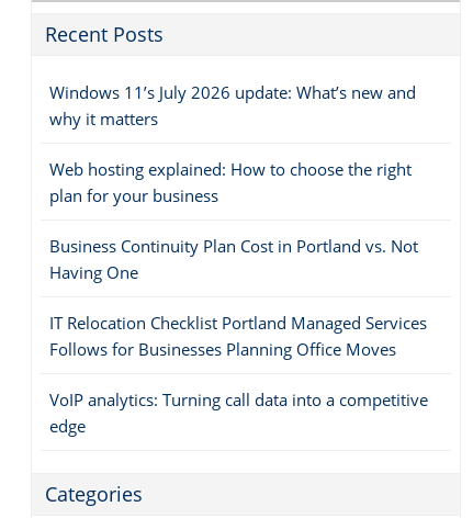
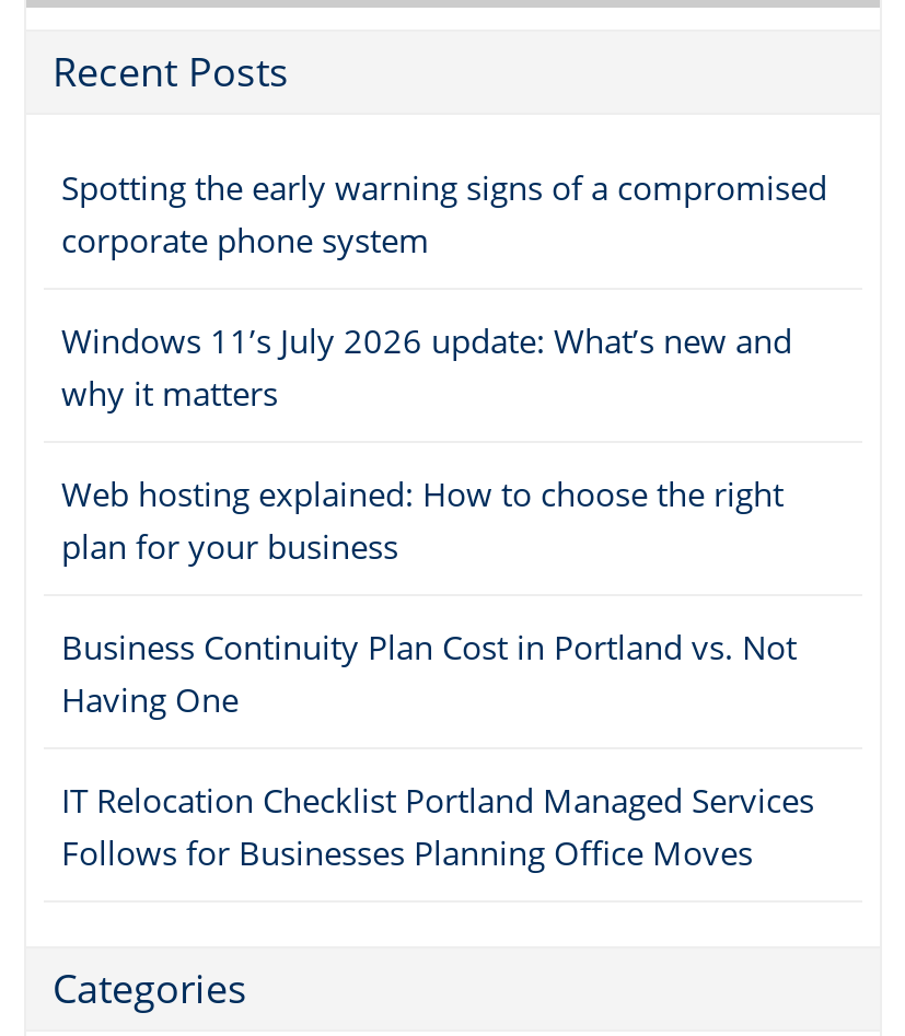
+ Spotting the early warning signs of a compromised
+ corporate phone system

moved down: Windows 11’s July 2026 update: What’s new and | why it matters | Web hosting explained: How to choose the right | plan for your business | Business Continuity Plan Cost in Portland vs. Not | Having One | IT Relocation Checklist Portland Managed Services | Follows for Businesses Planning Office Moves

- VoIP analytics: Turning call data into a competitive
- edge
